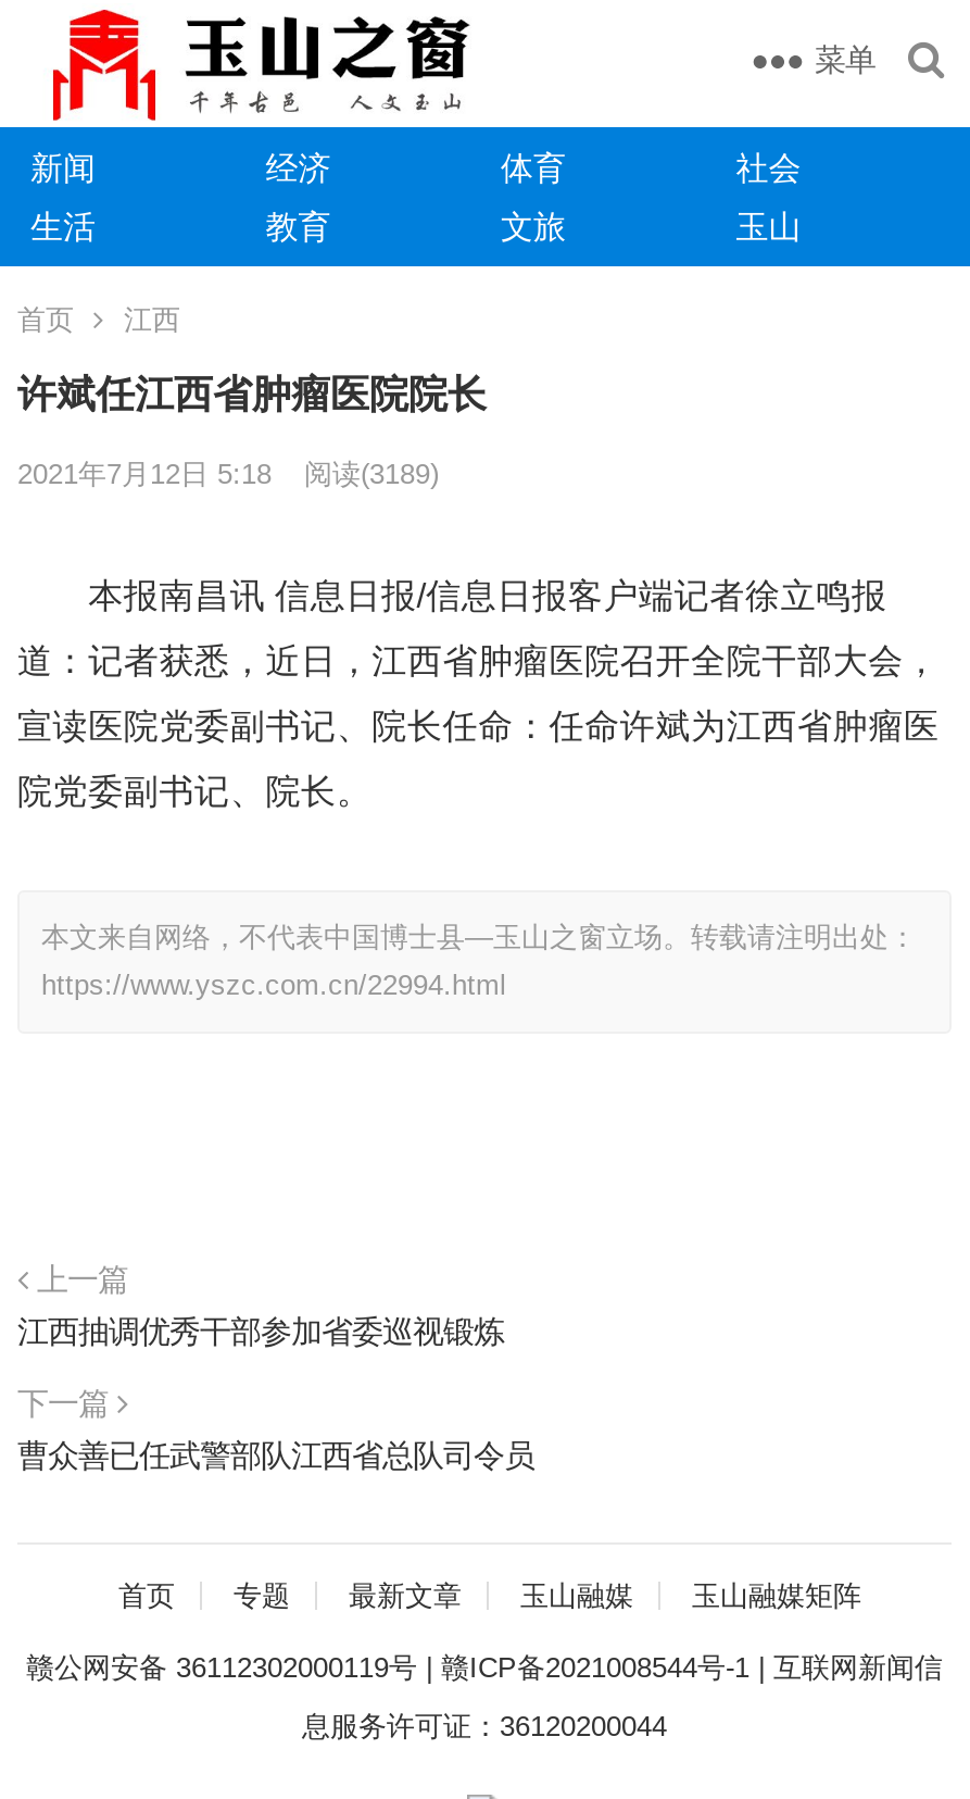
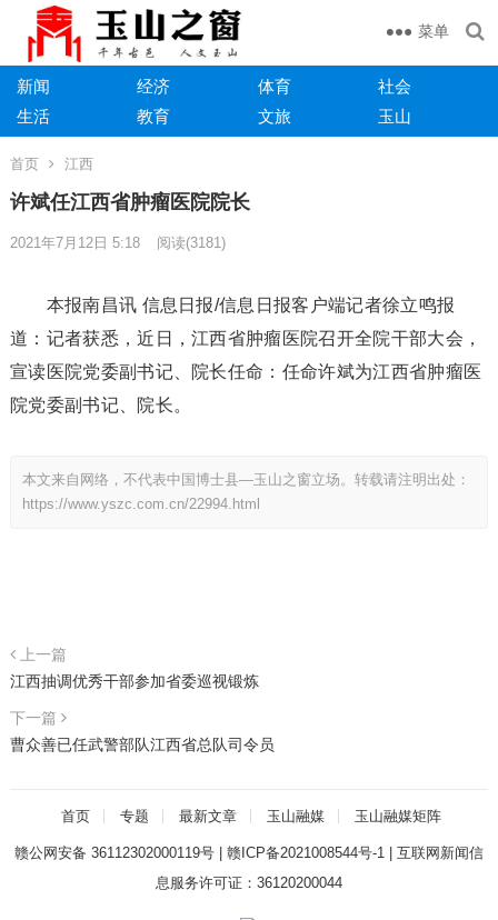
- 2021年7月12日 5:18 阅读(3189)
+ 2021年7月12日 5:18 阅读(3181)
